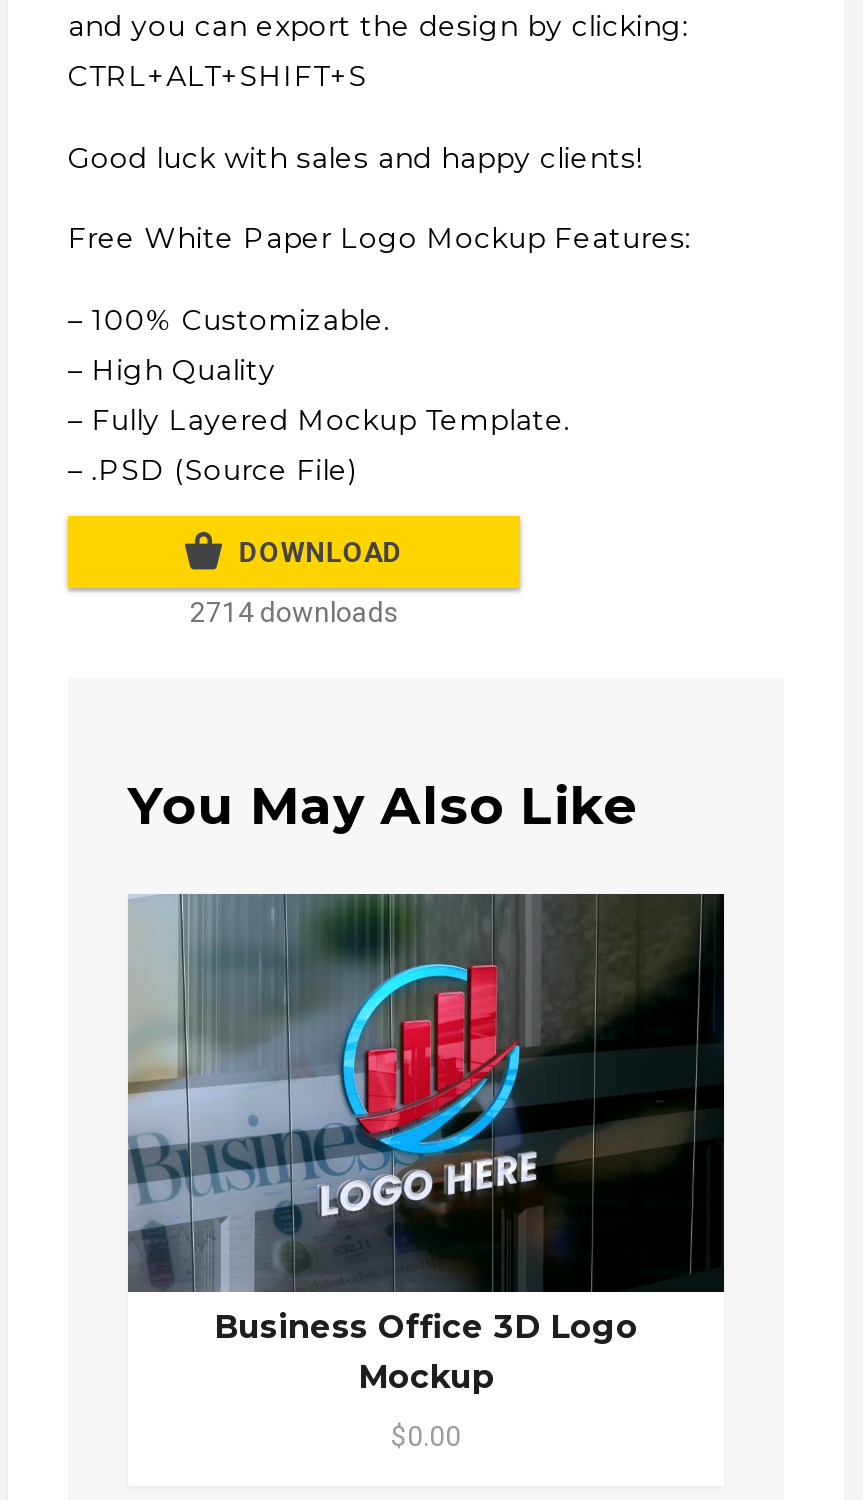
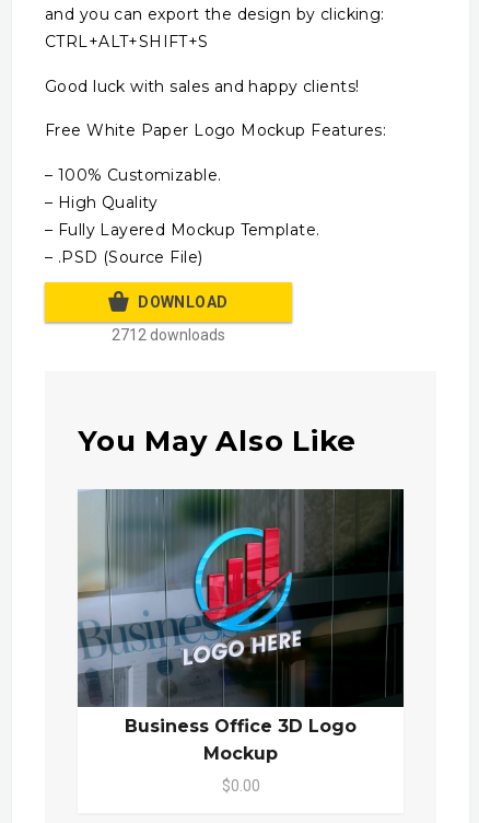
- 2714 downloads
+ 2712 downloads
